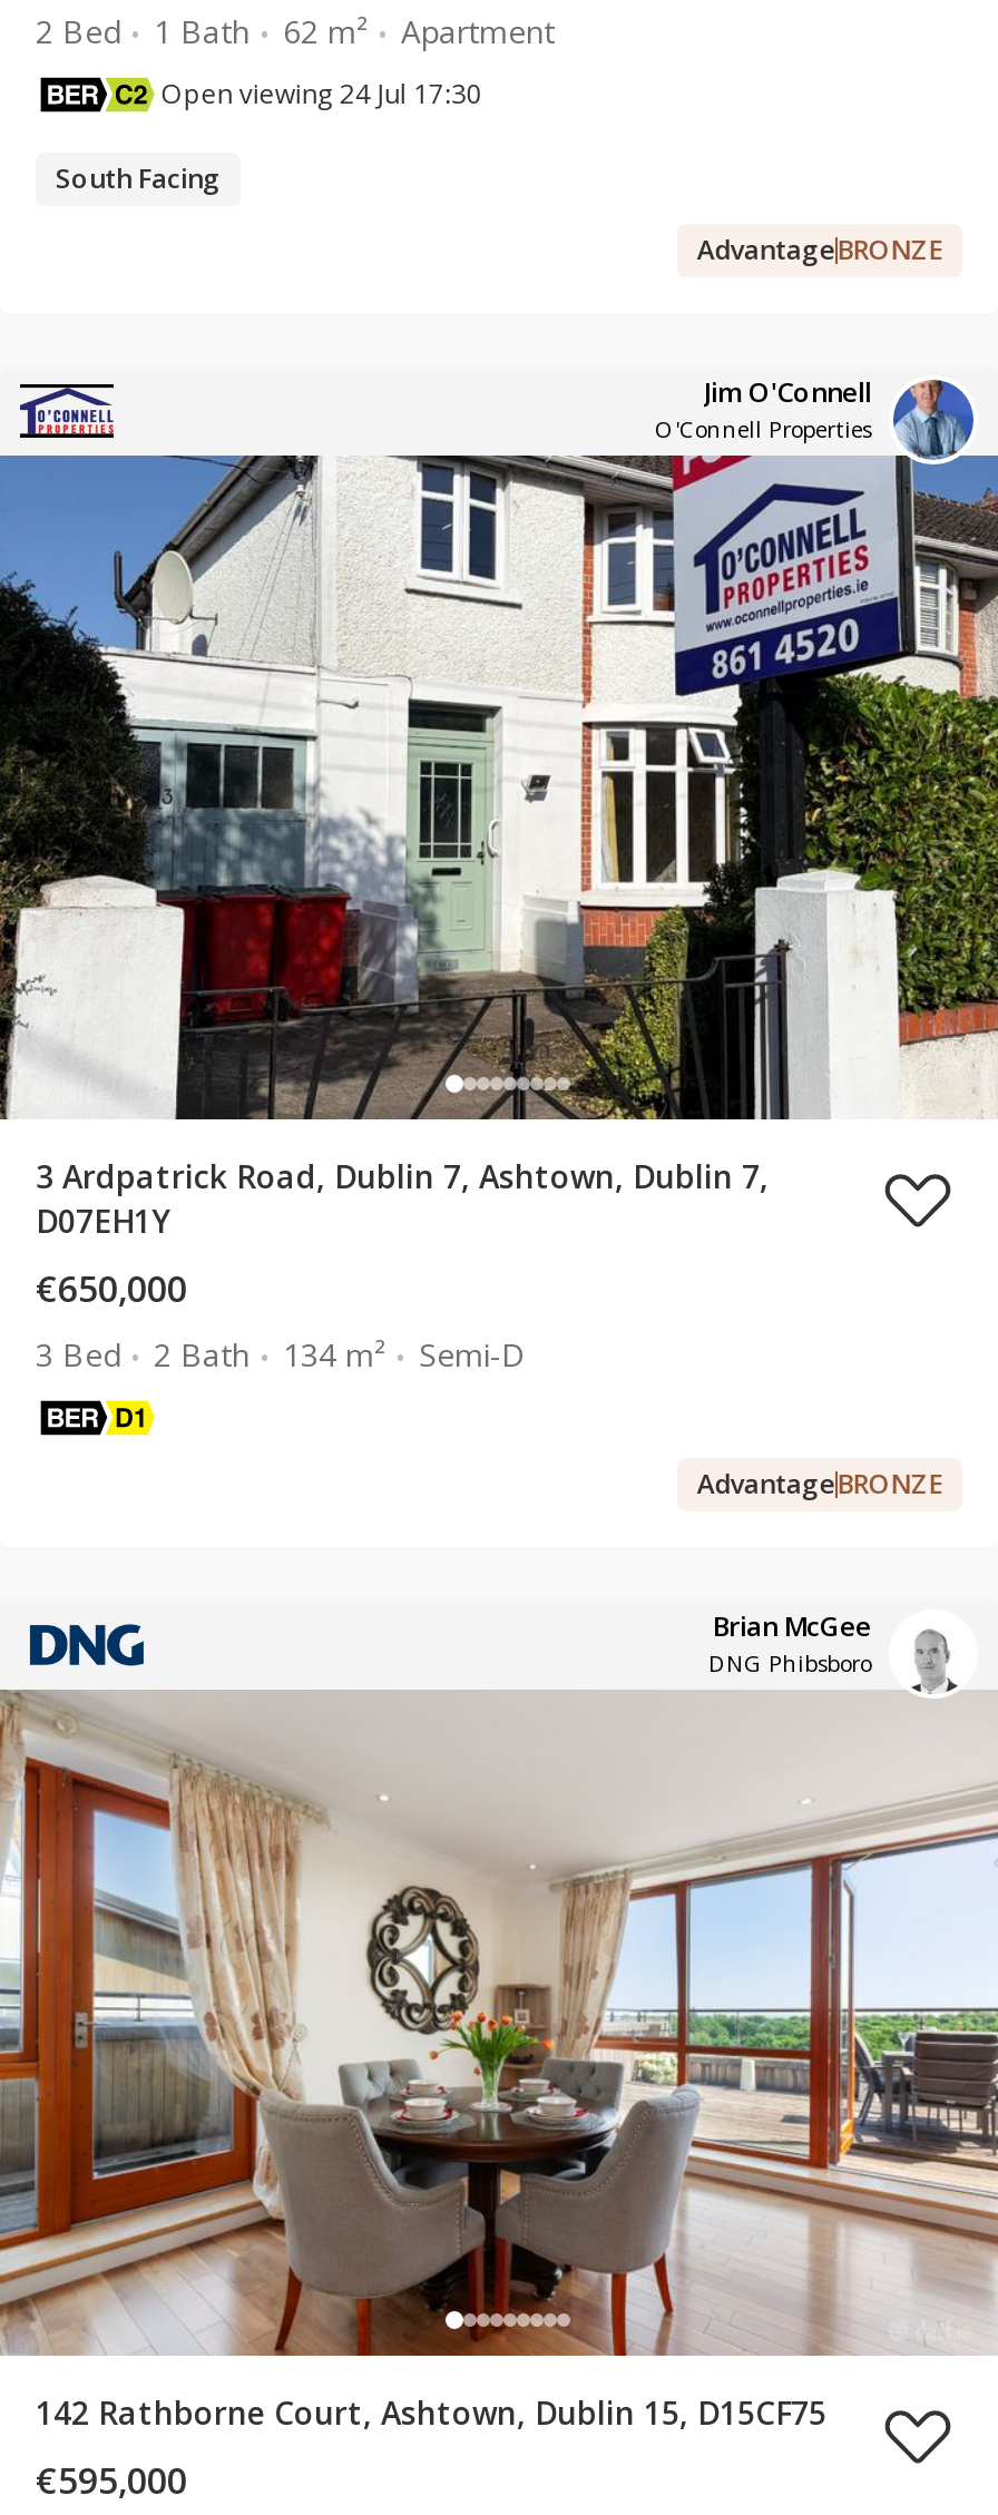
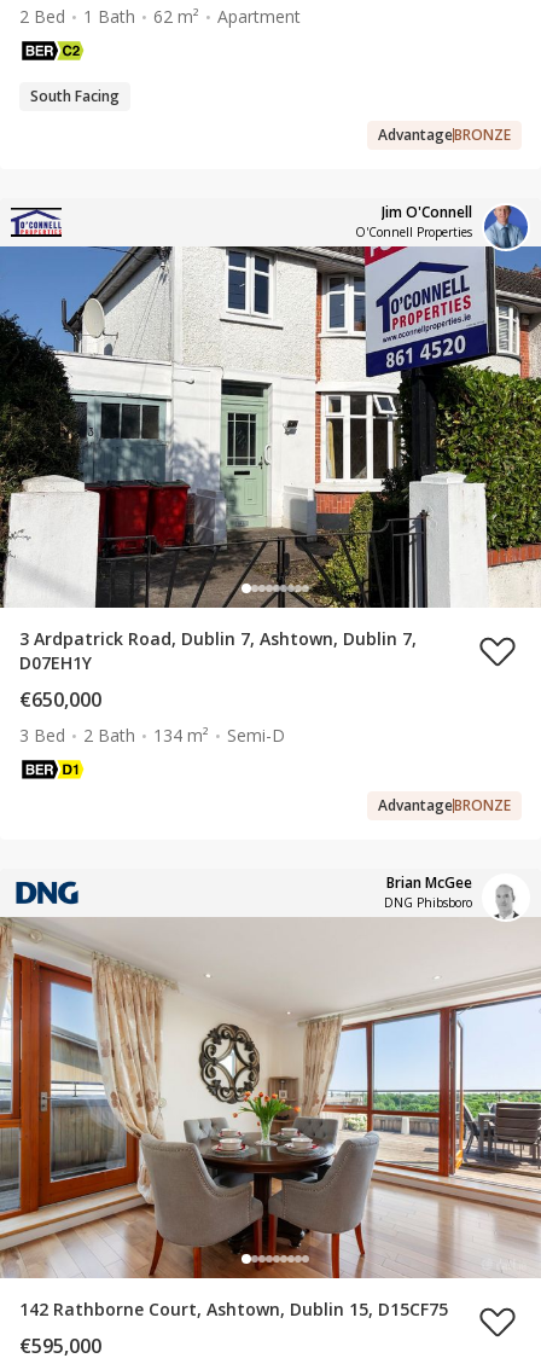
- Open viewing 24 Jul 17:30
